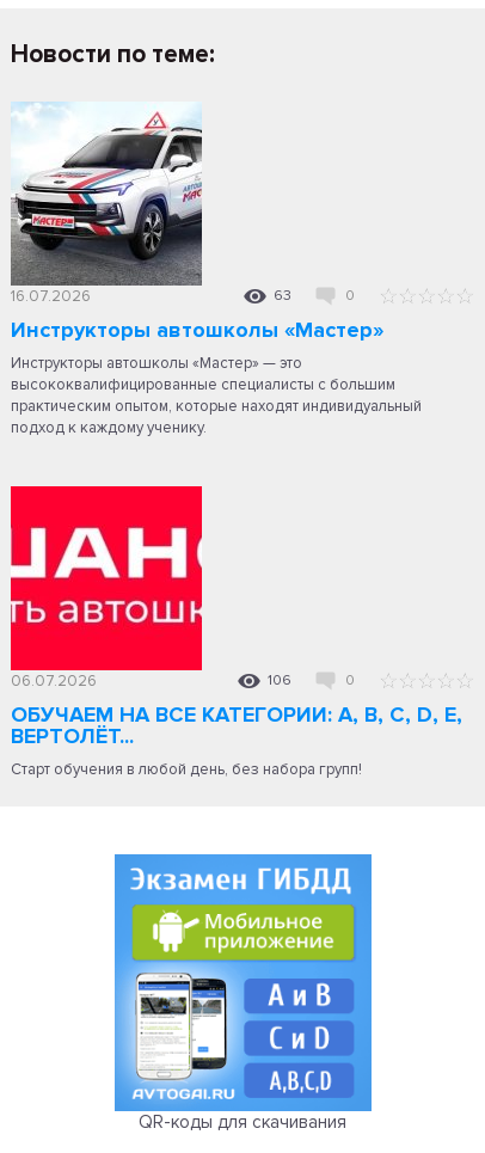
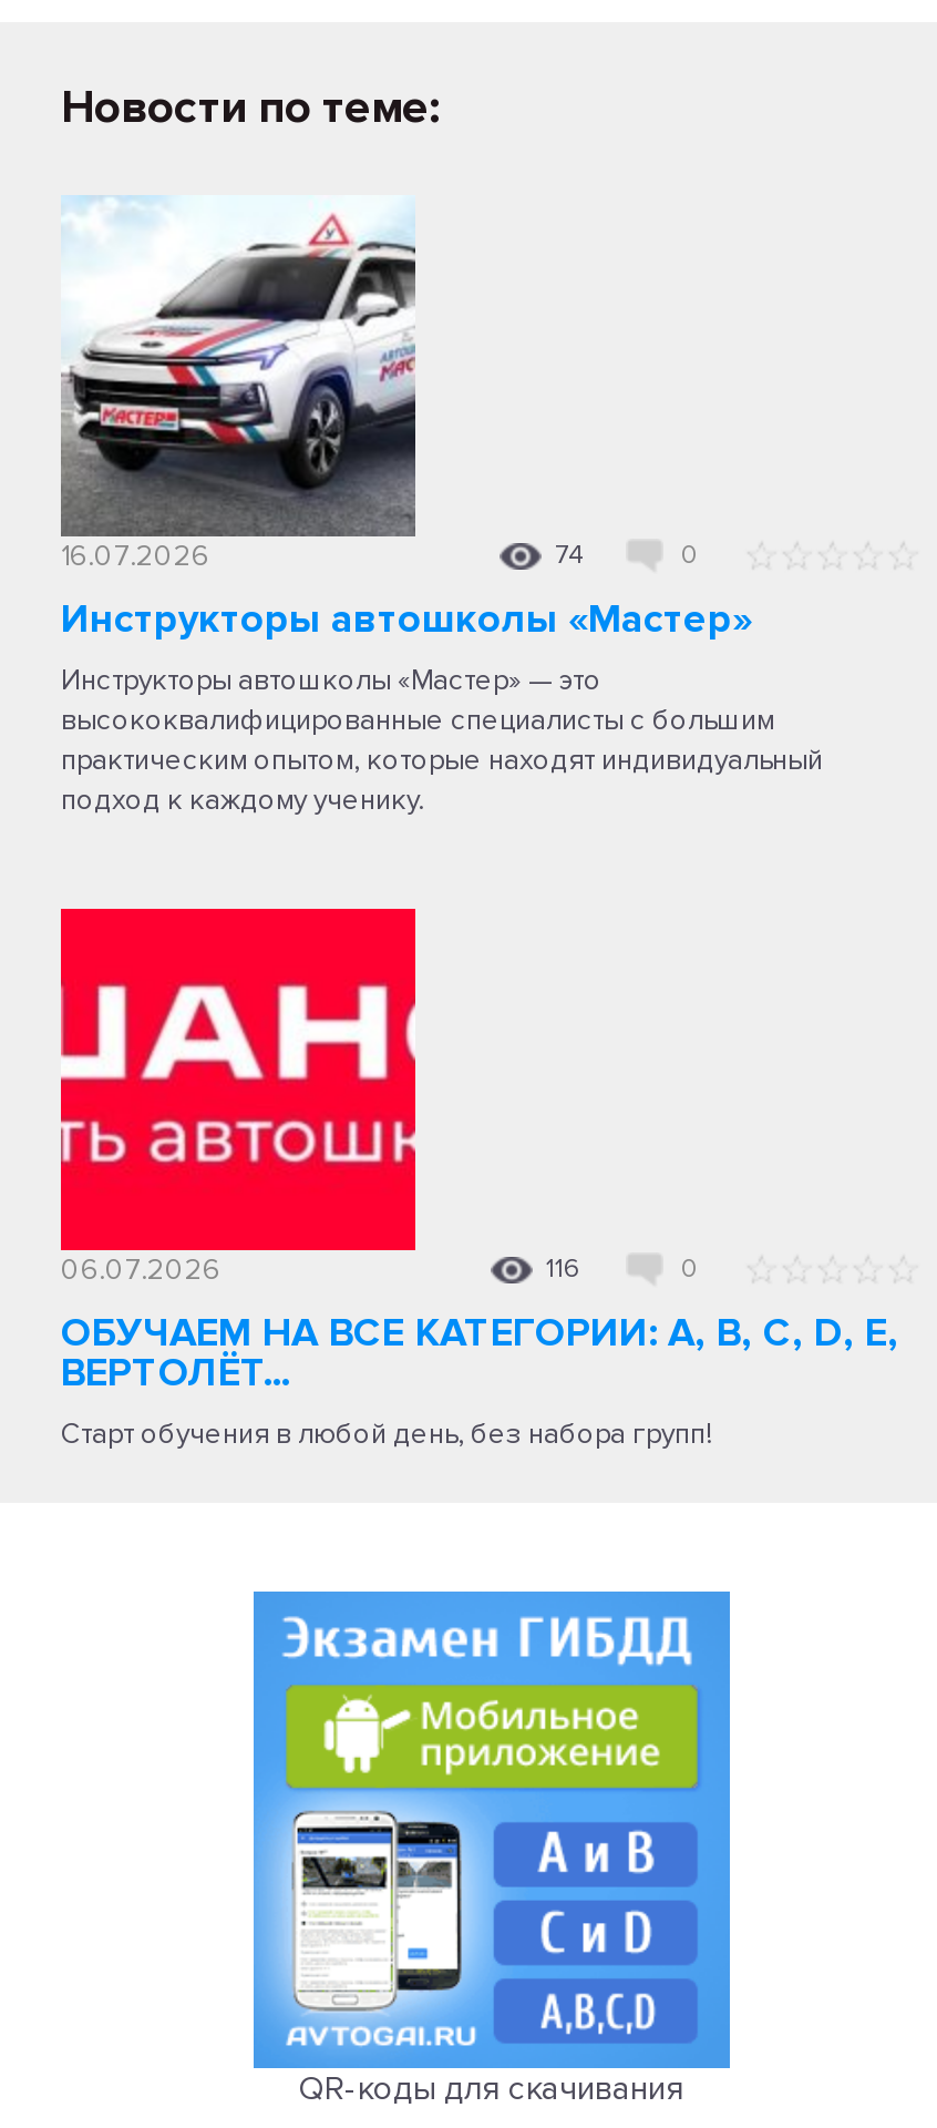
- 63
+ 74

- 106
+ 116
